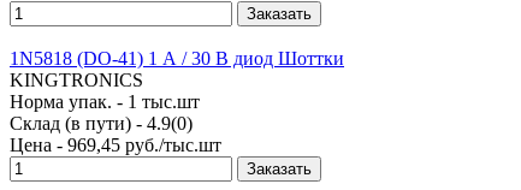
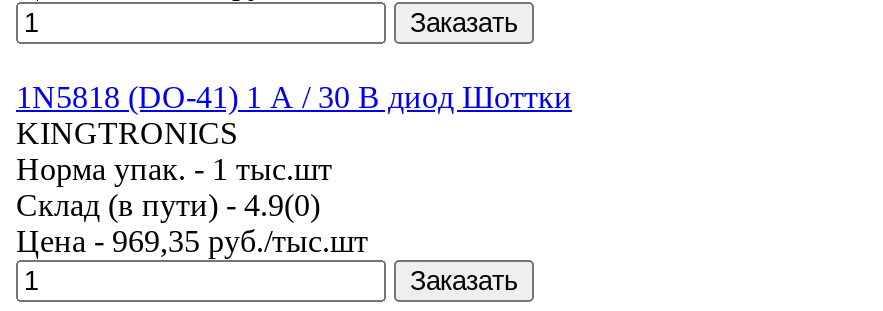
- Цена - 969,45 руб./тыс.шт
+ Цена - 969,35 руб./тыс.шт
